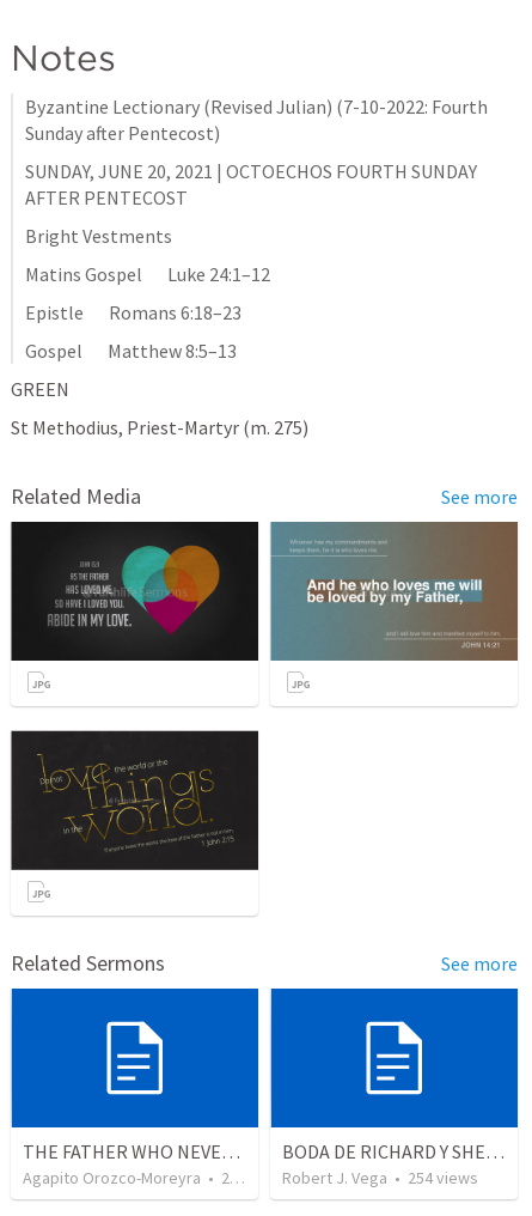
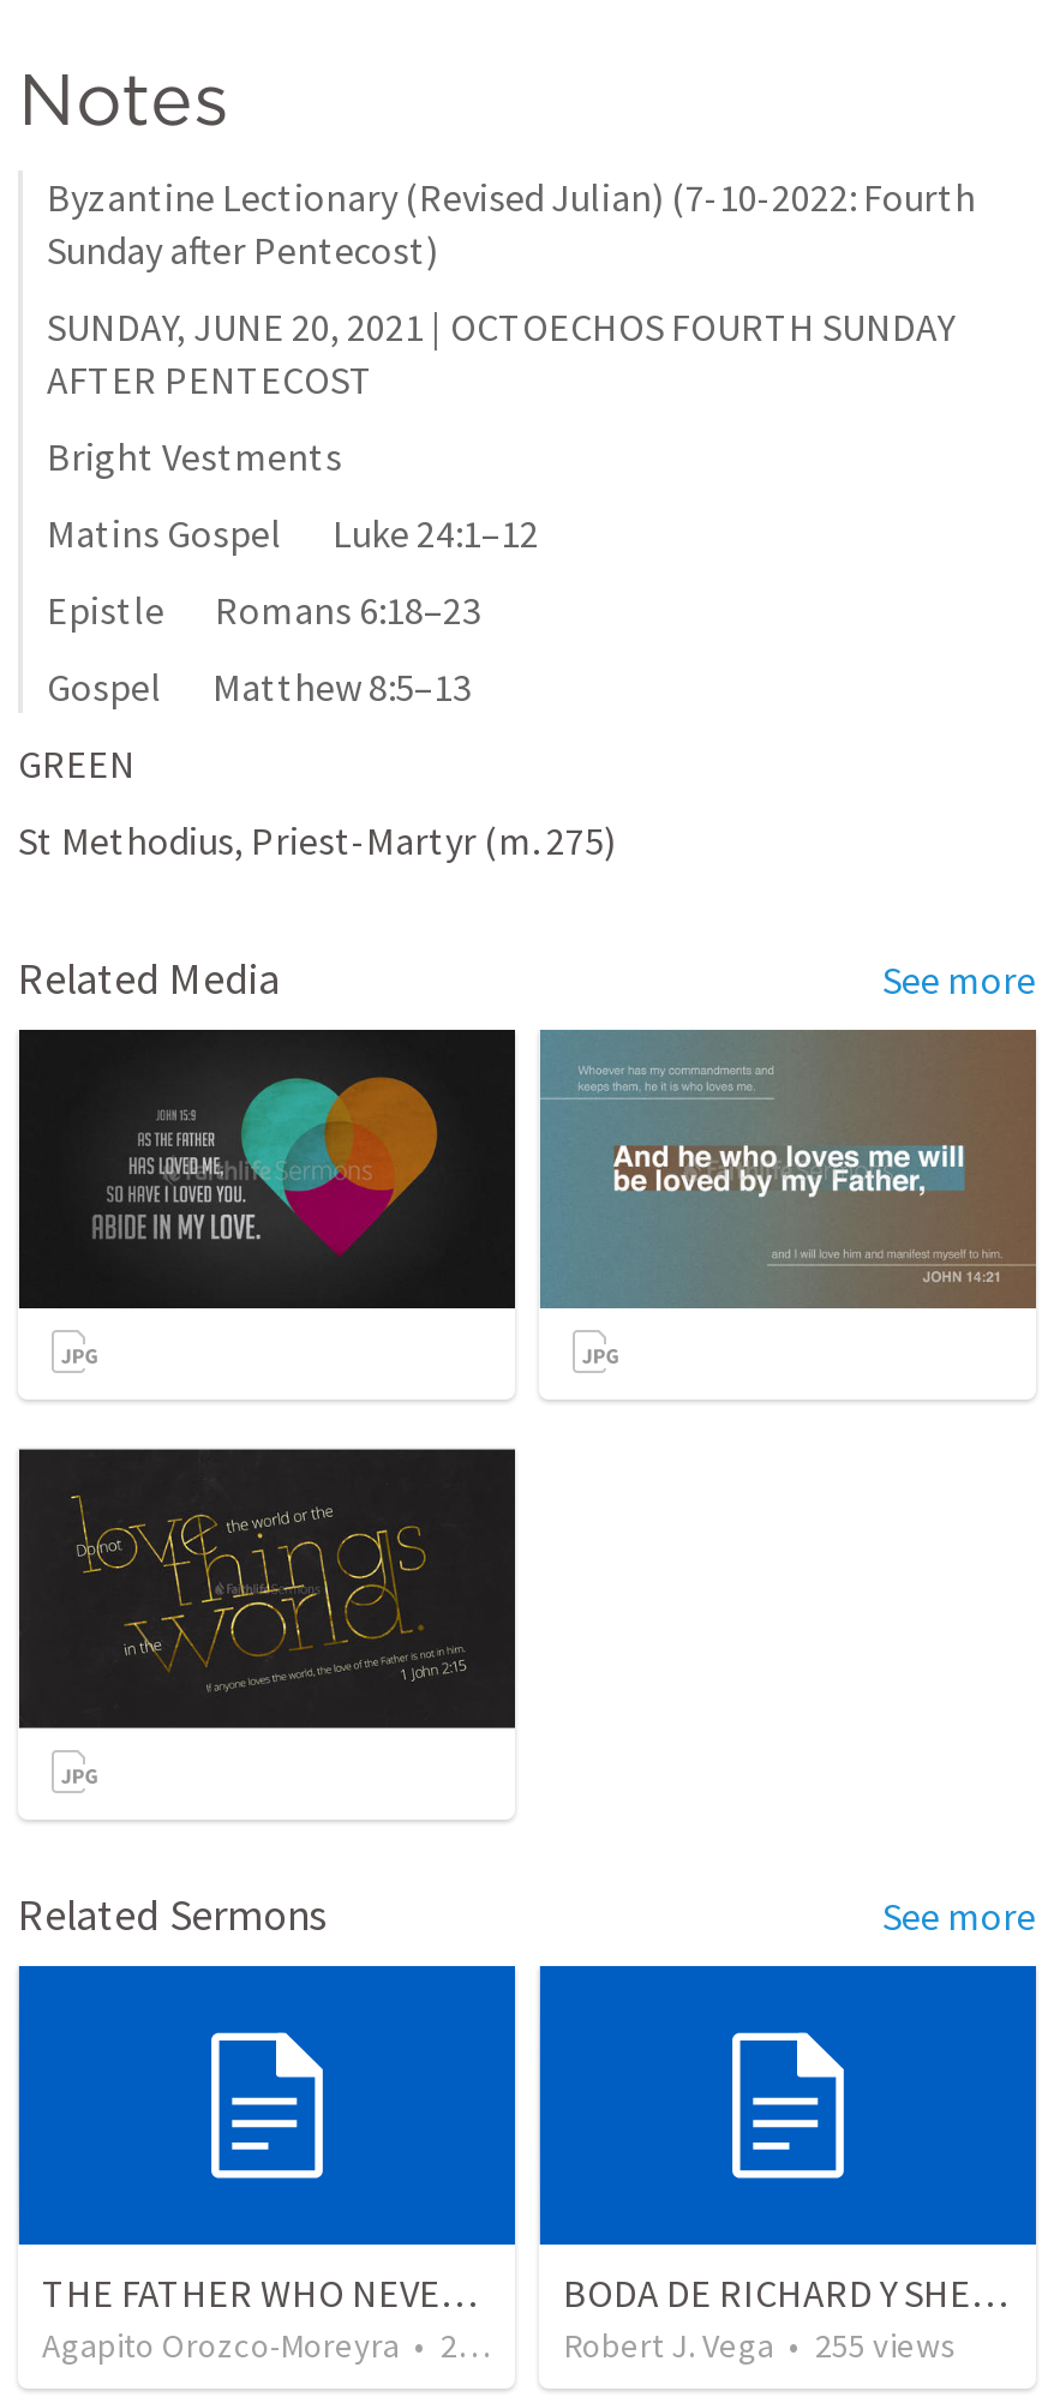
- Robert J. Vega • 254 views
+ Robert J. Vega • 255 views
